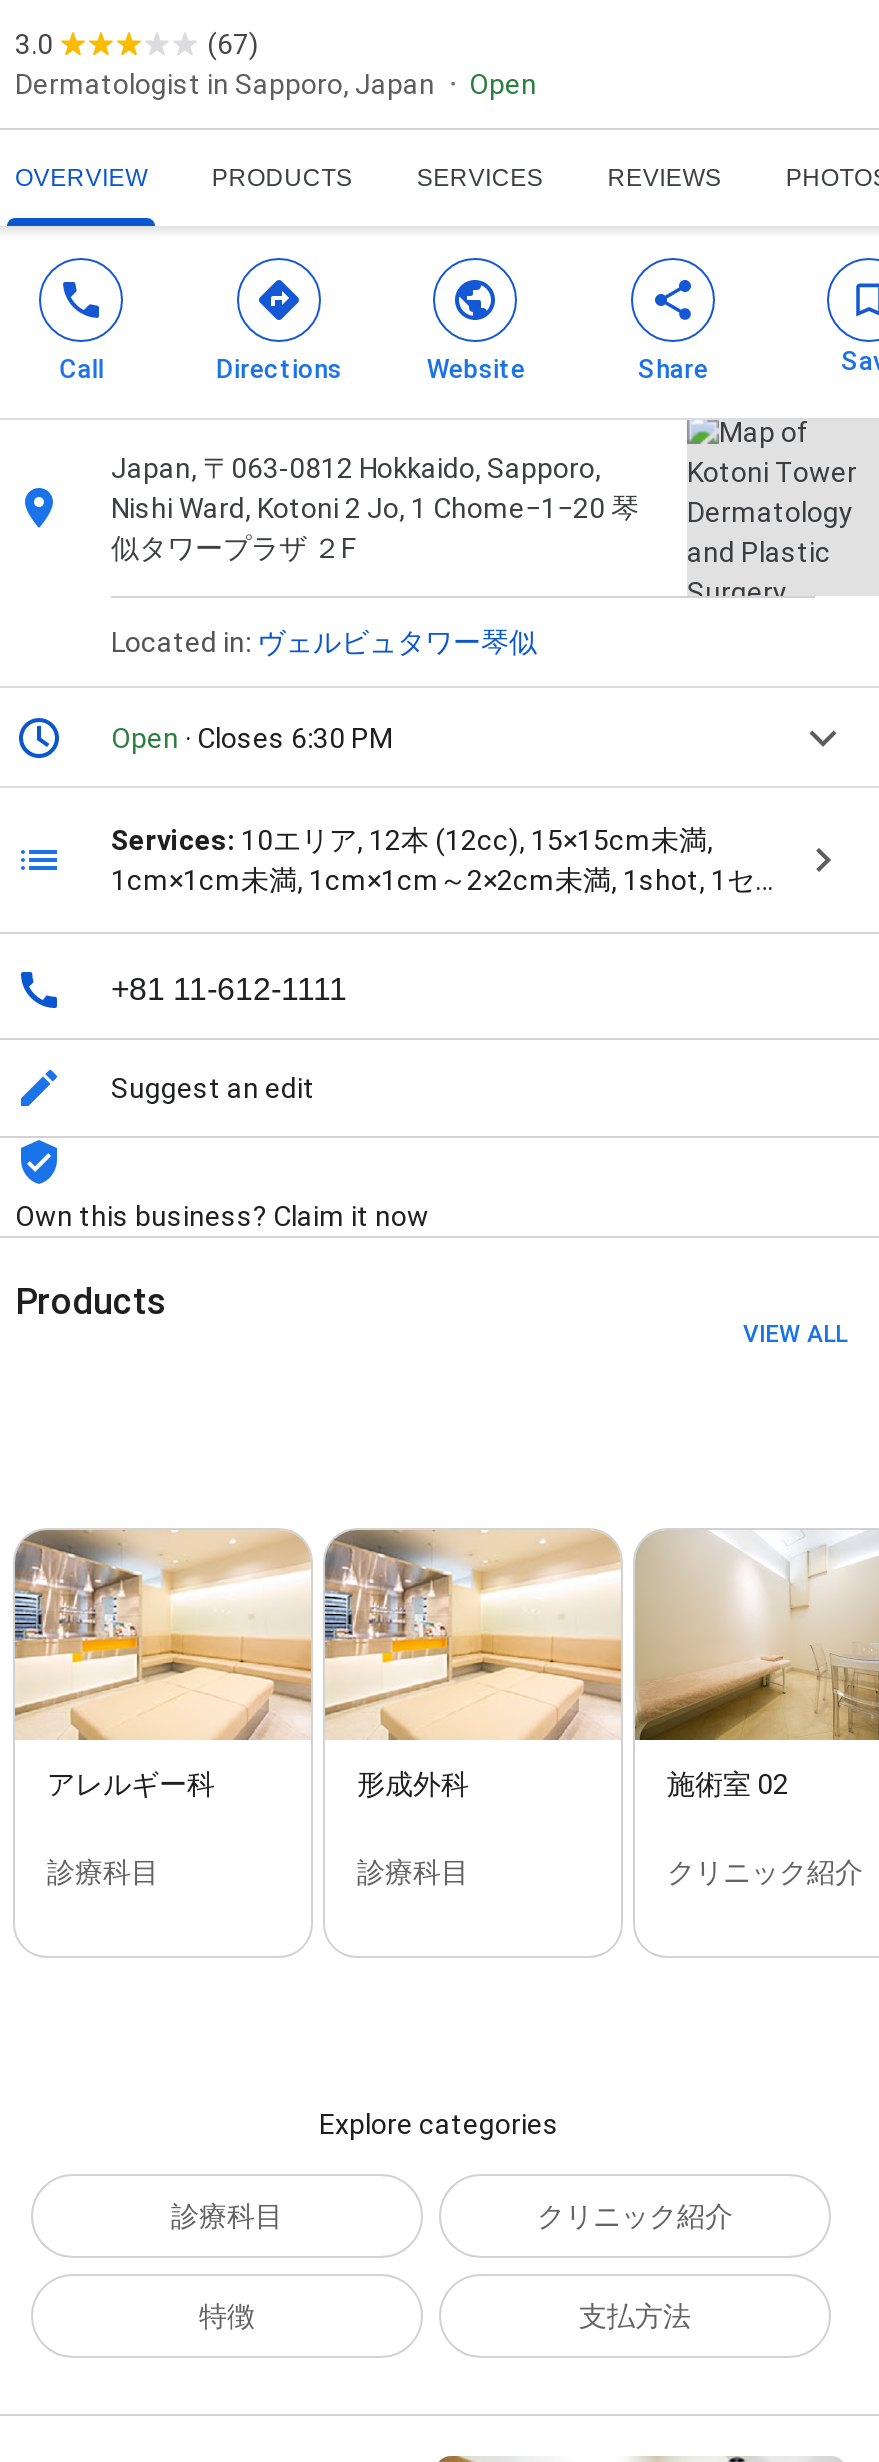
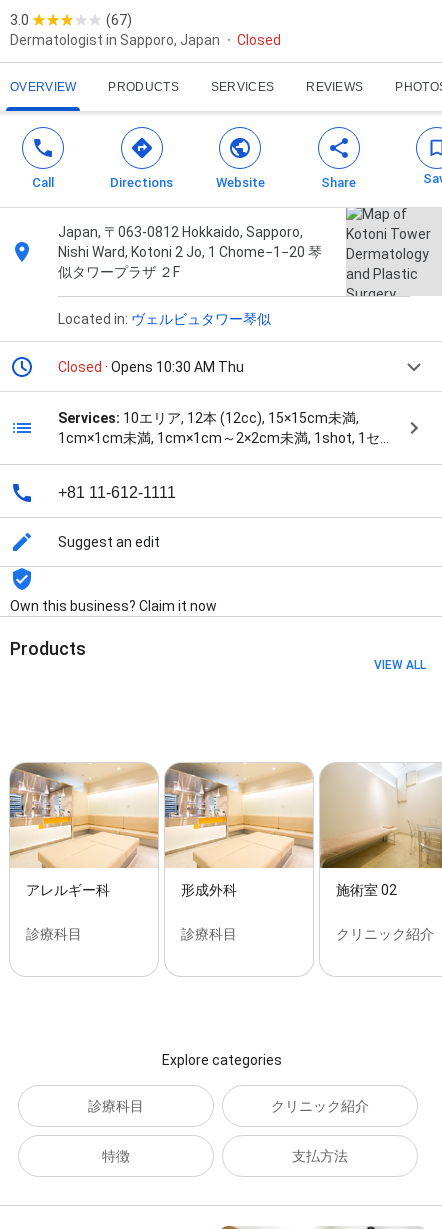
- Open
+ Closed

- Open · Closes 6:30 PM
+ Closed · Opens 10:30 AM Thu
